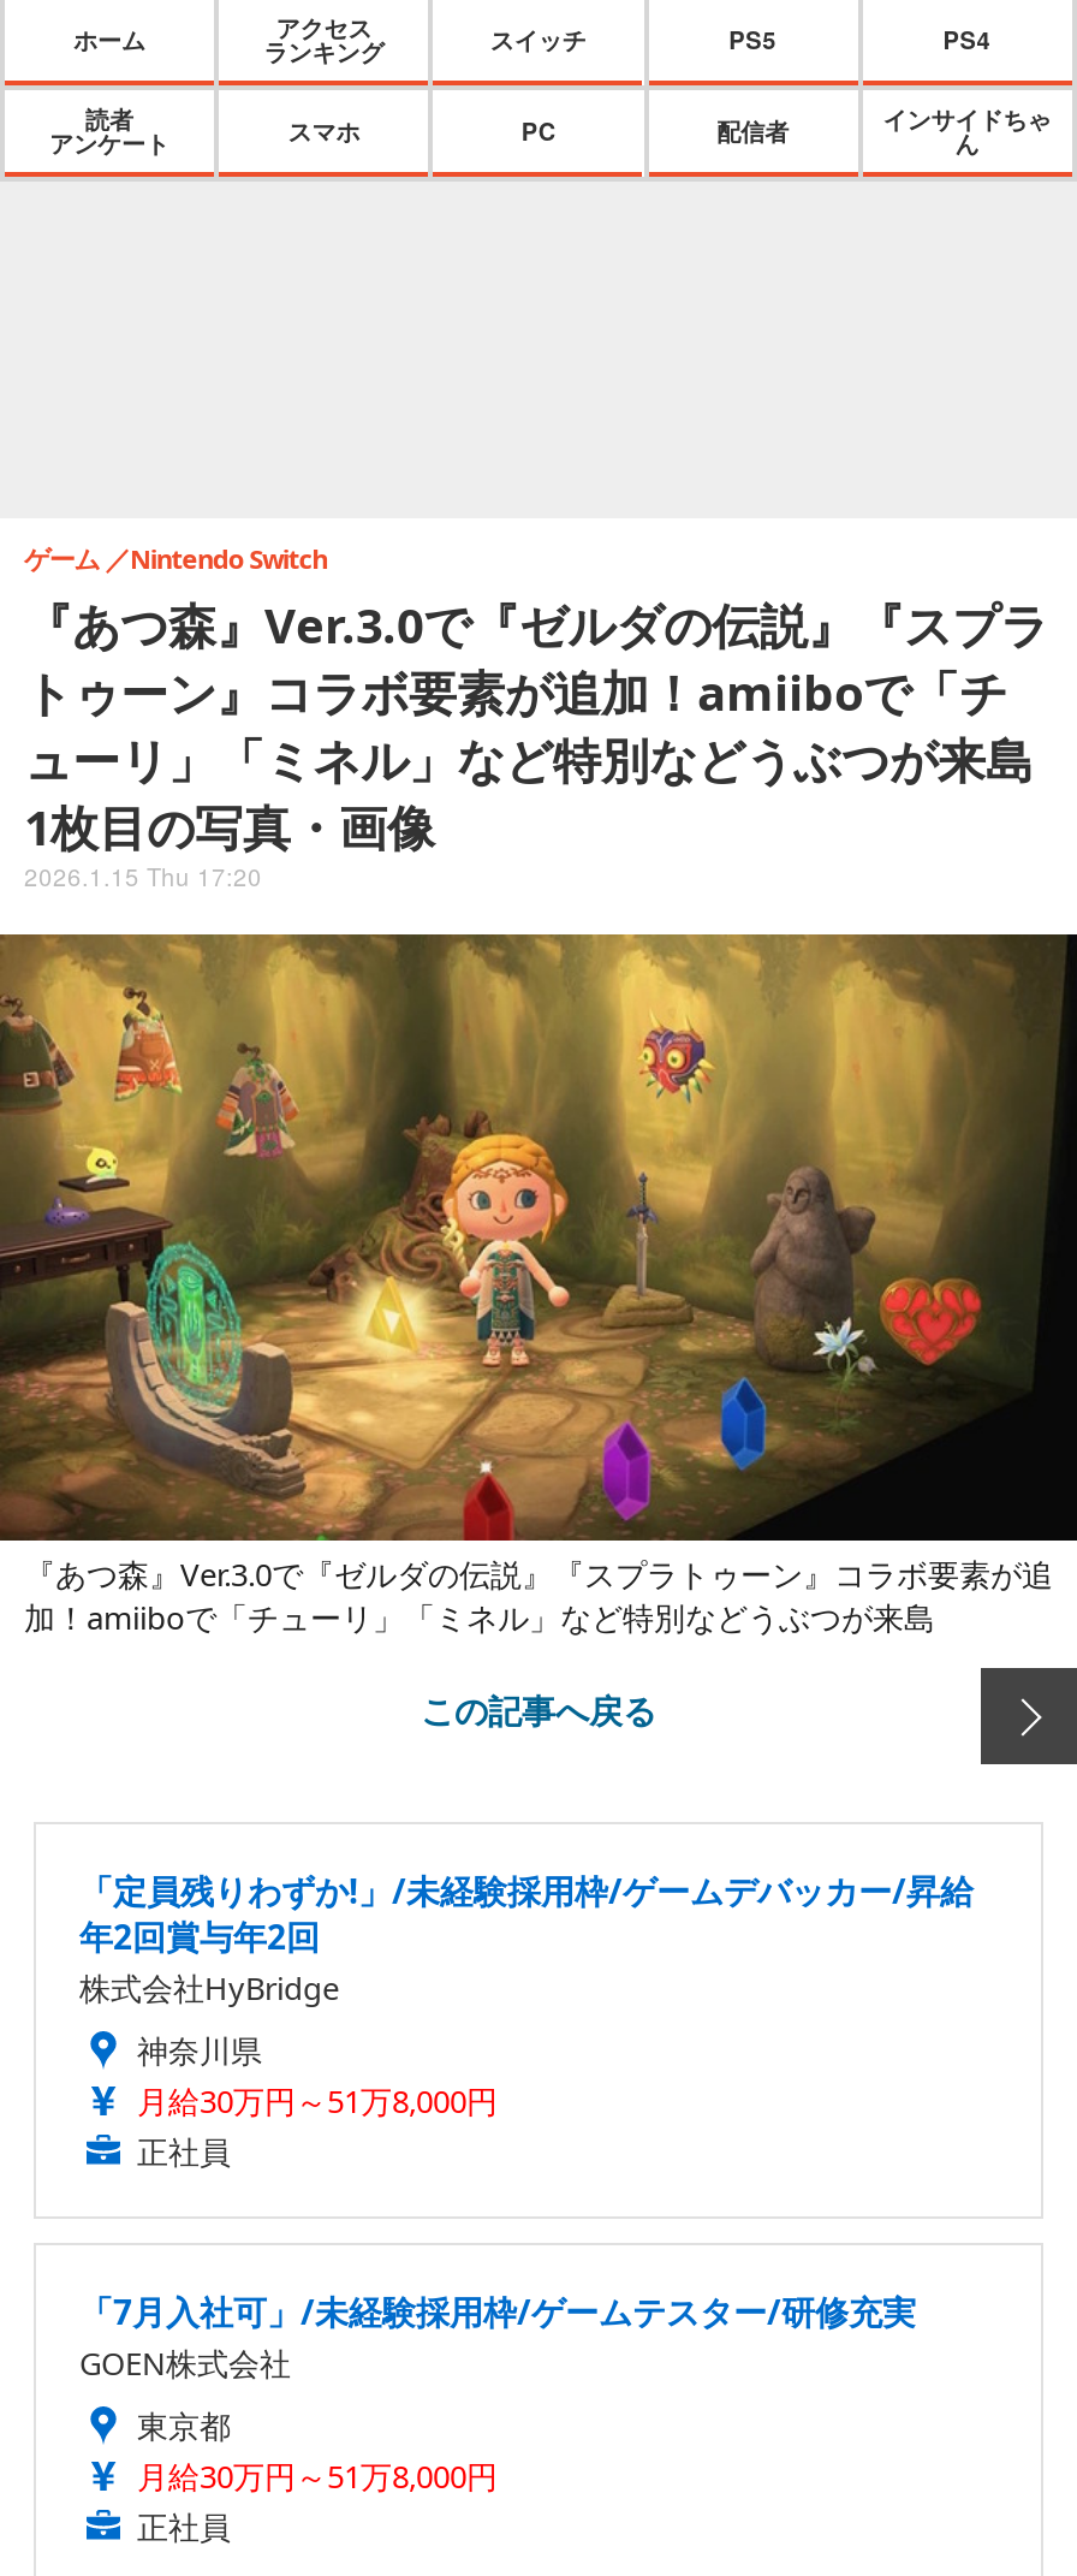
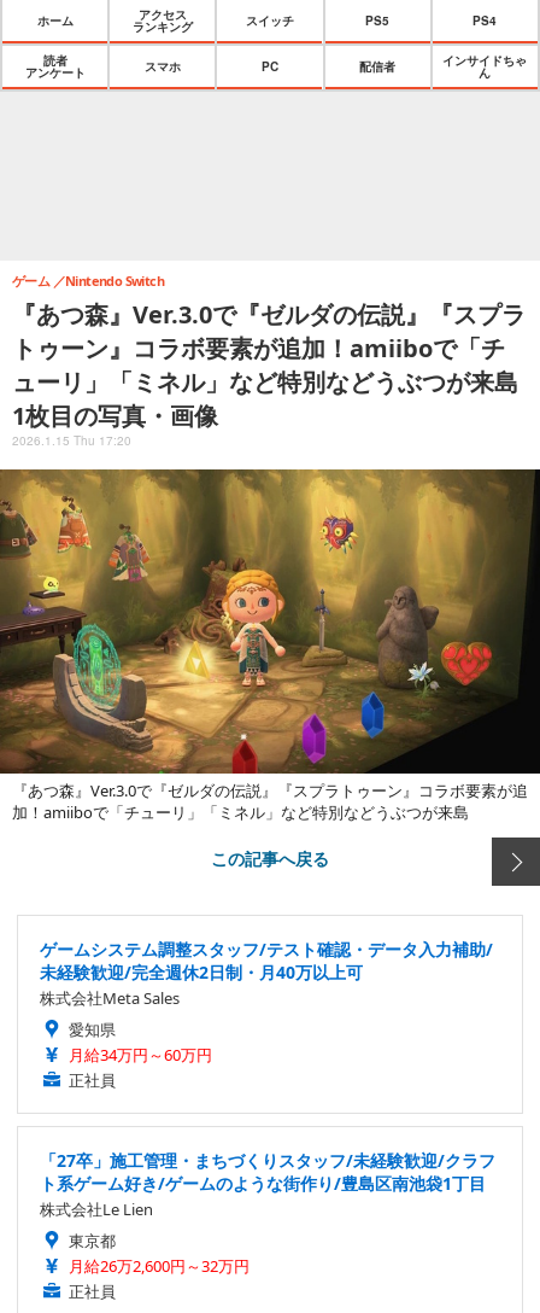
- 「定員残りわずか!」/未経験採用枠/ゲームデバッカー/昇給
- 年2回賞与年2回
- 株式会社HyBridge
- 神奈川県
- 月給30万円～51万8,000円
+ ゲームシステム調整スタッフ/テスト確認・データ入力補助/
+ 未経験歓迎/完全週休2日制・月40万以上可
+ 株式会社Meta Sales
+ 愛知県
+ 月給34万円～60万円

- 「7月入社可」/未経験採用枠/ゲームテスター/研修充実
- GOEN株式会社
+ 「27卒」施工管理・まちづくりスタッフ/未経験歓迎/クラフ
+ ト系ゲーム好き/ゲームのような街作り/豊島区南池袋1丁目
+ 株式会社Le Lien

- 月給30万円～51万8,000円
+ 月給26万2,600円～32万円
